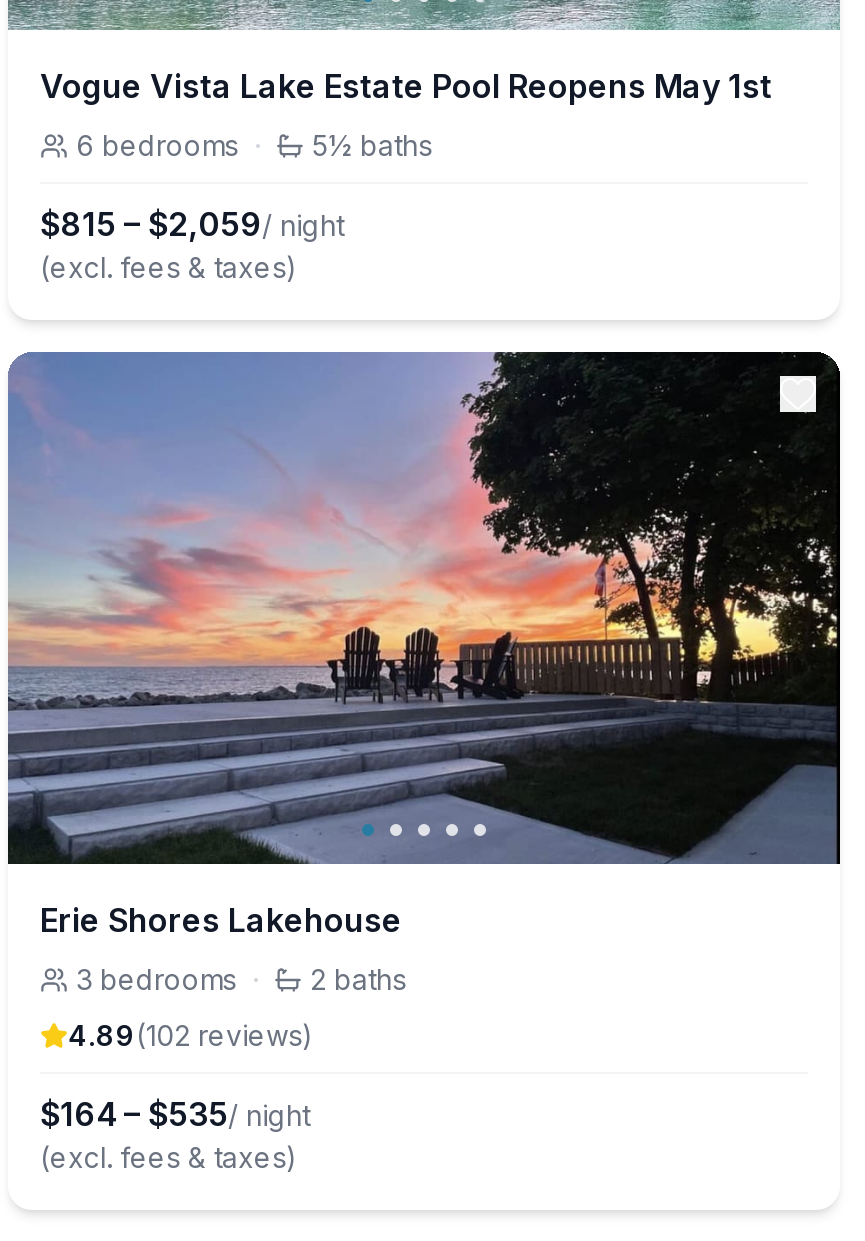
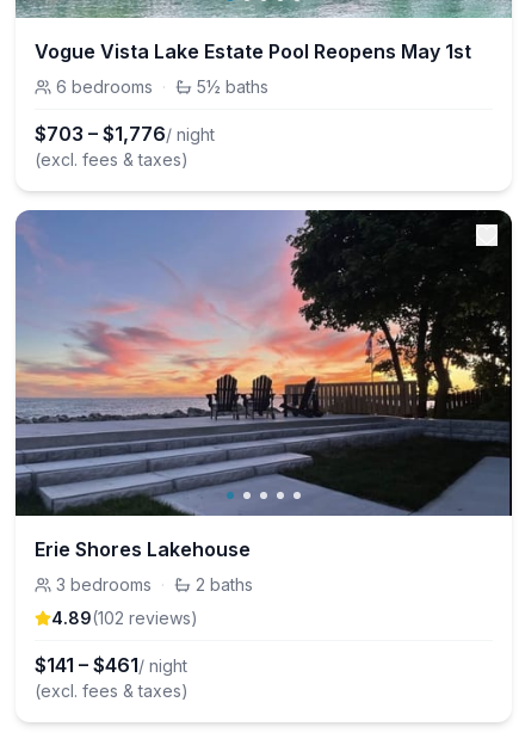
- $815 – $2,059 / night
+ $703 – $1,776 / night

- $164 – $535 / night
+ $141 – $461 / night
